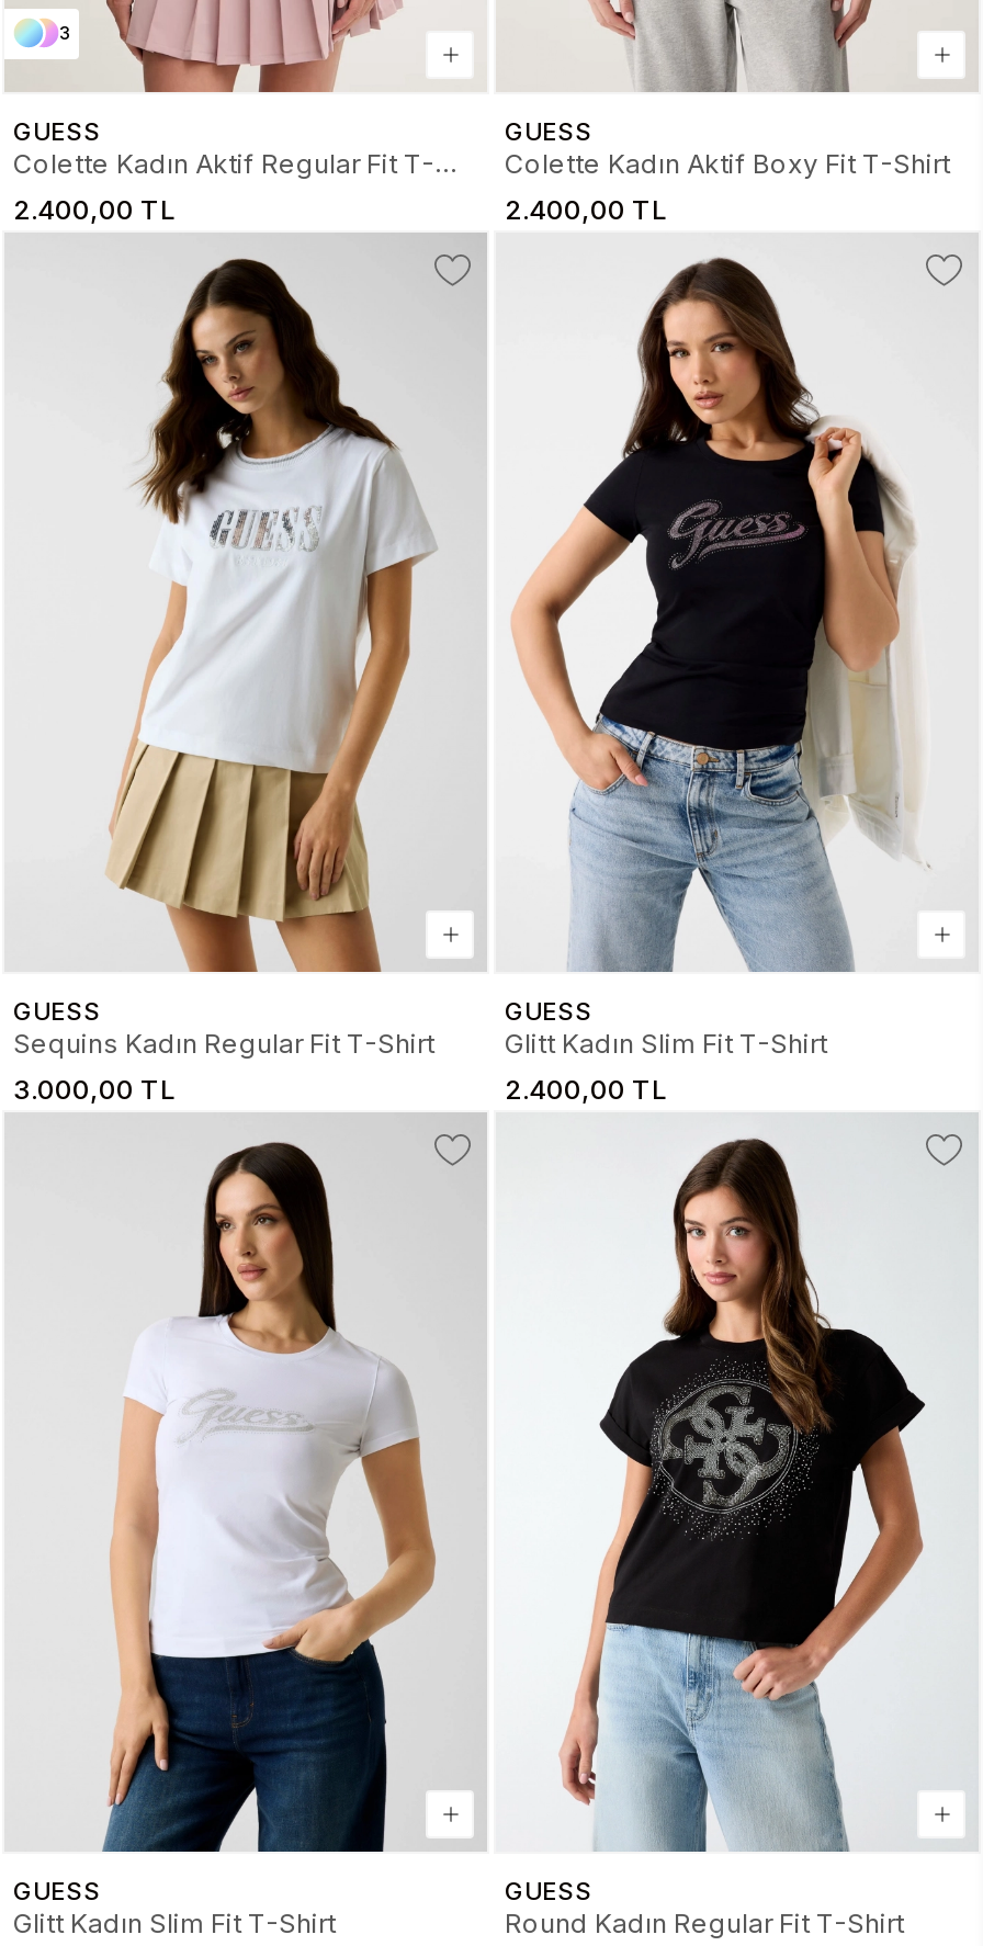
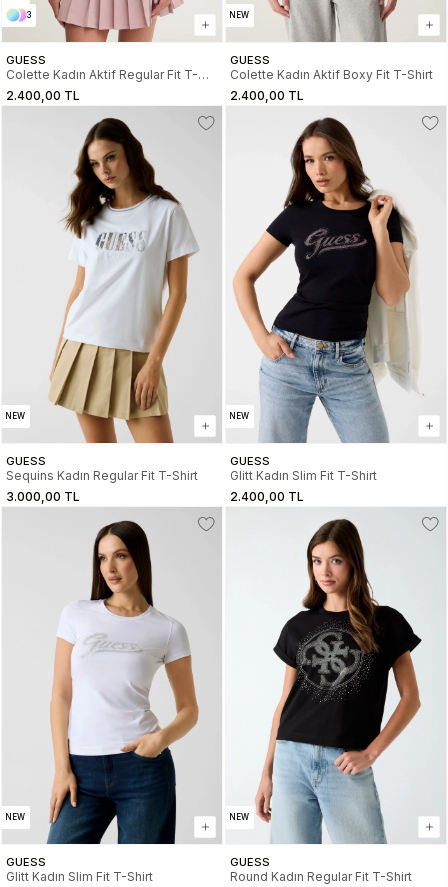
+ NEW

+ NEW

+ NEW

+ NEW

+ NEW
